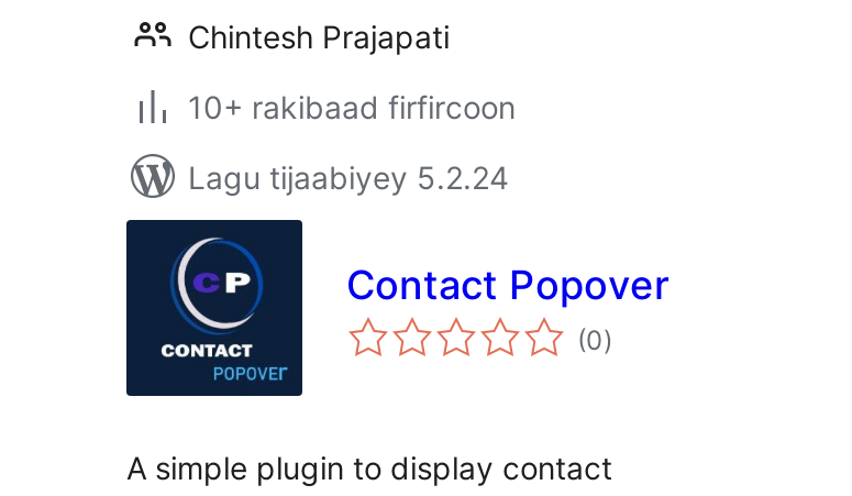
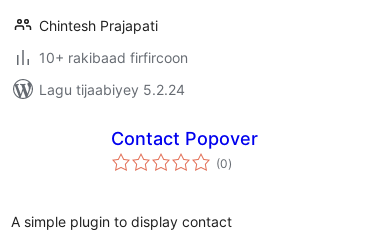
- [image]
